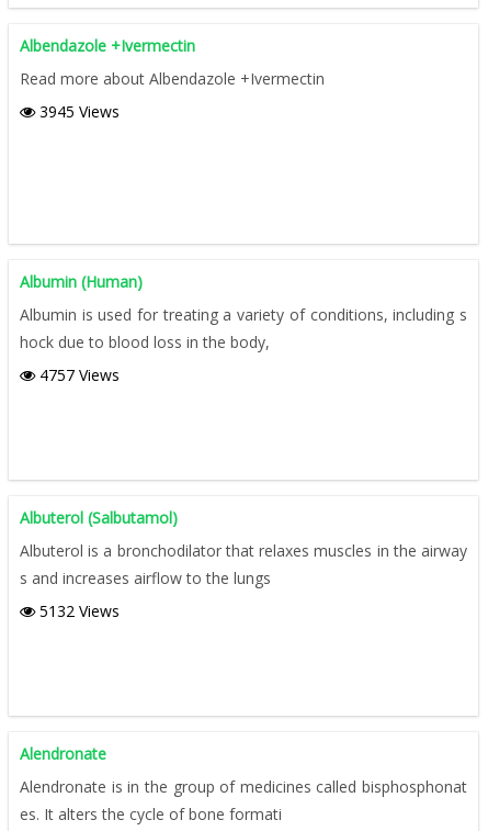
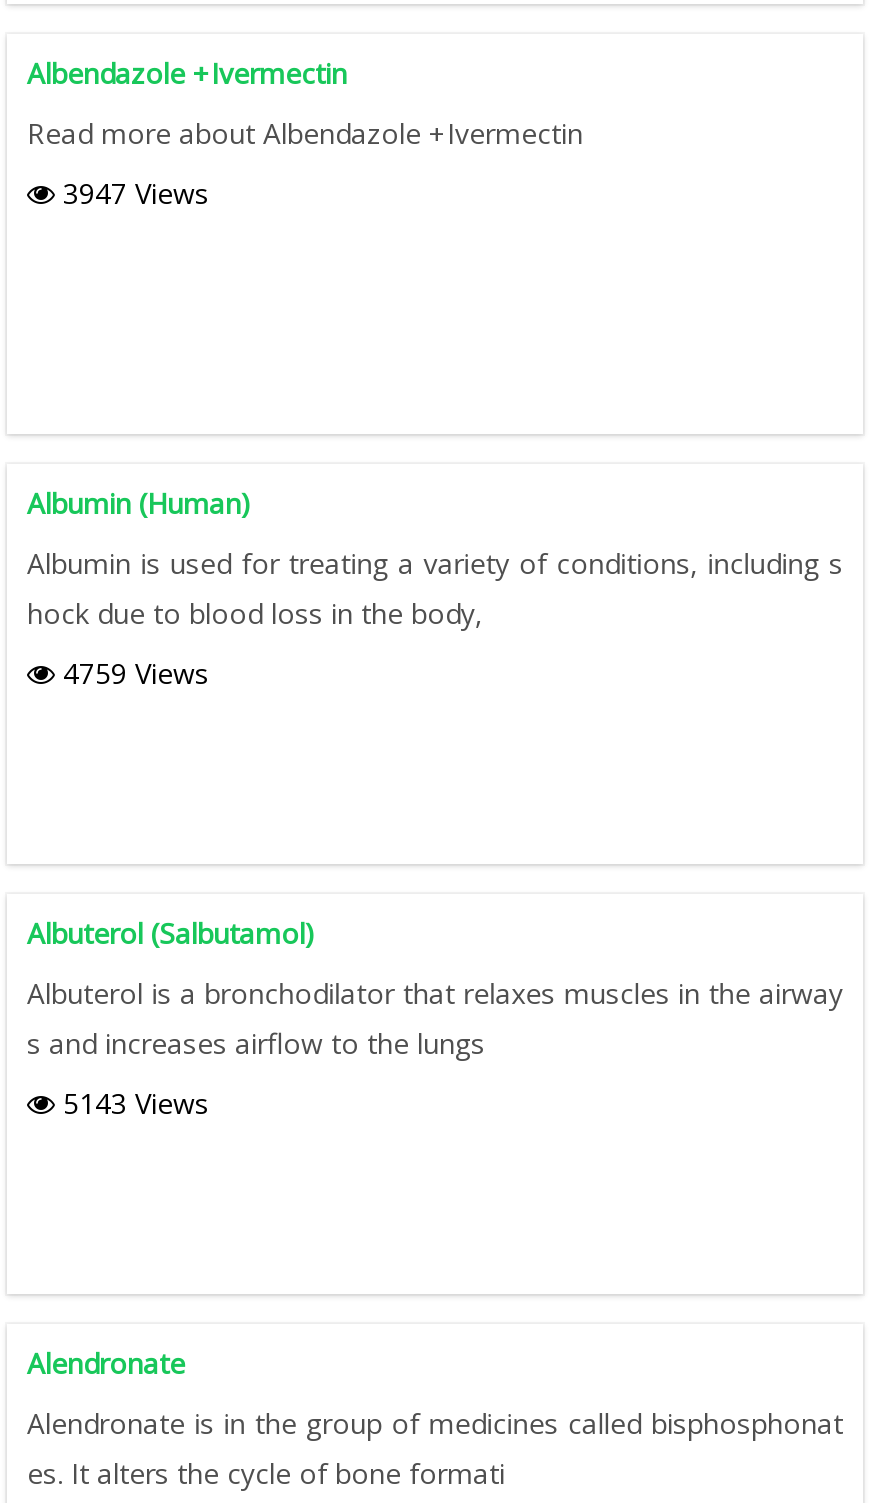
- 3945 Views
+ 3947 Views

- 4757 Views
+ 4759 Views

- 5132 Views
+ 5143 Views
